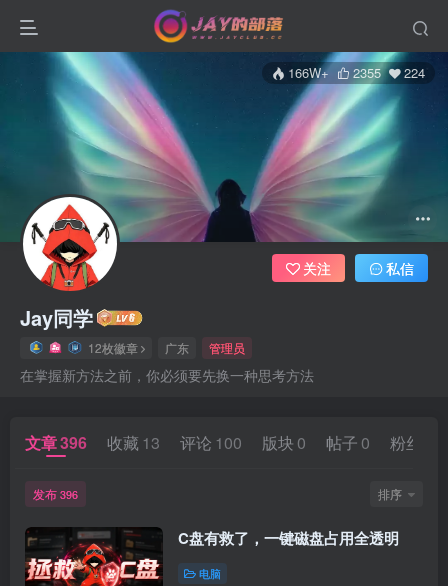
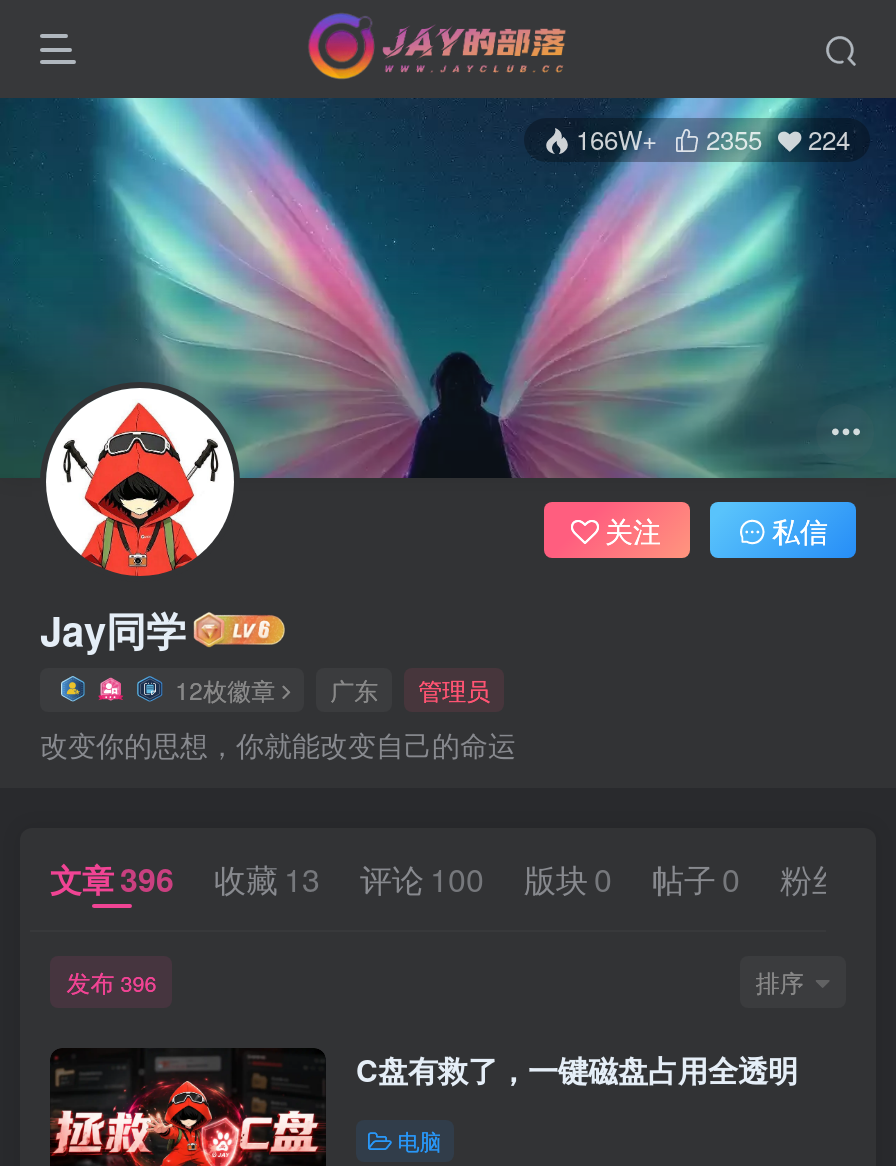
- 在掌握新方法之前，你必须要先换一种思考方法
+ 改变你的思想，你就能改变自己的命运
